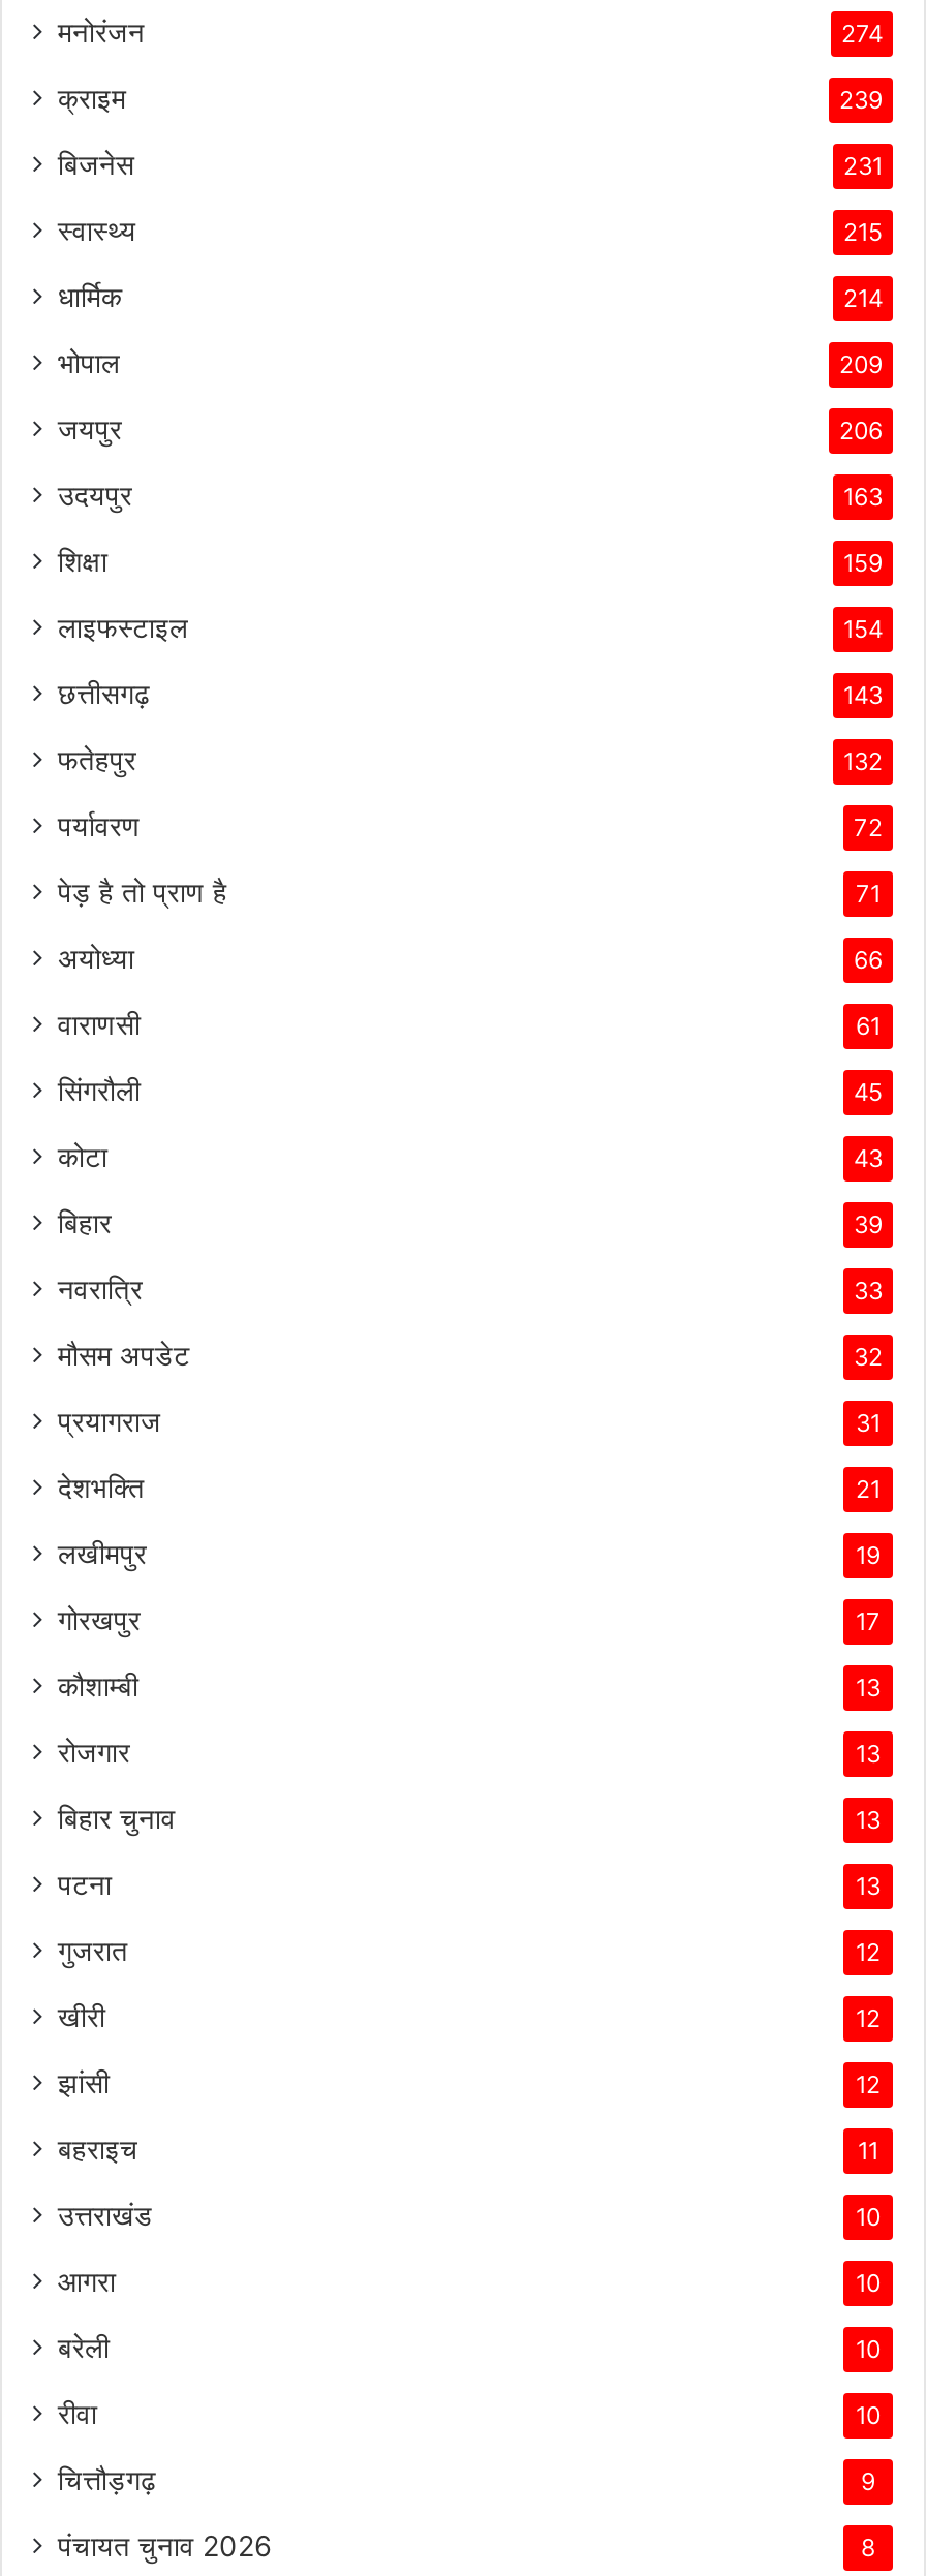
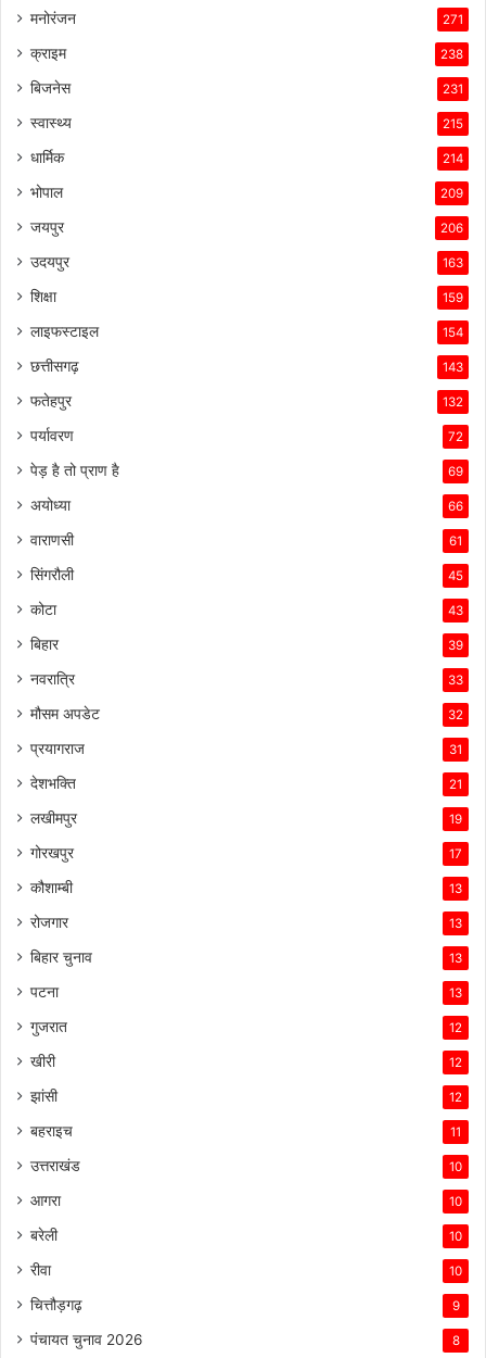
- 274
+ 271

- 239
+ 238

- 71
+ 69
